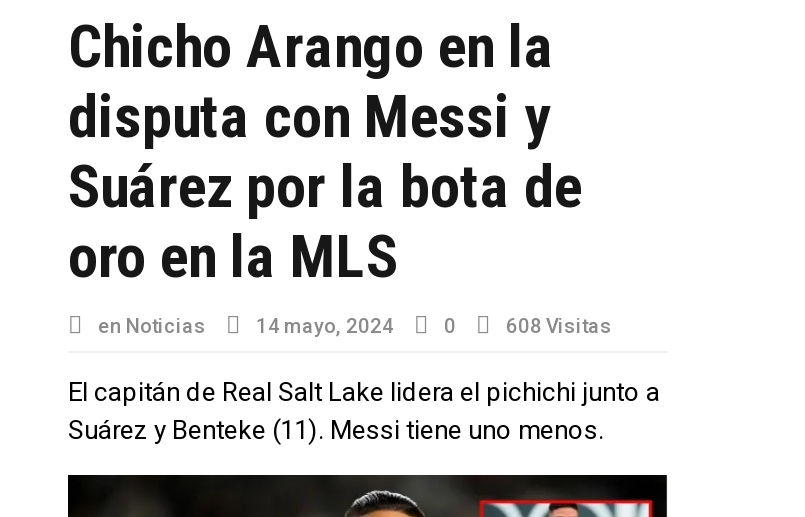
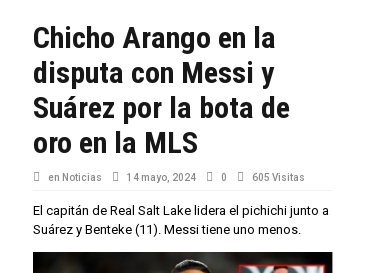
- 608 Visitas
+ 605 Visitas
